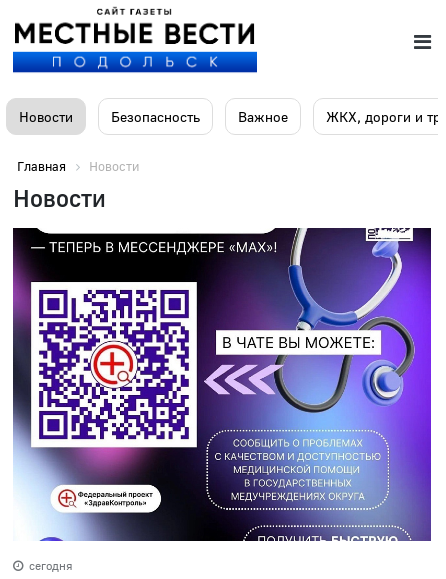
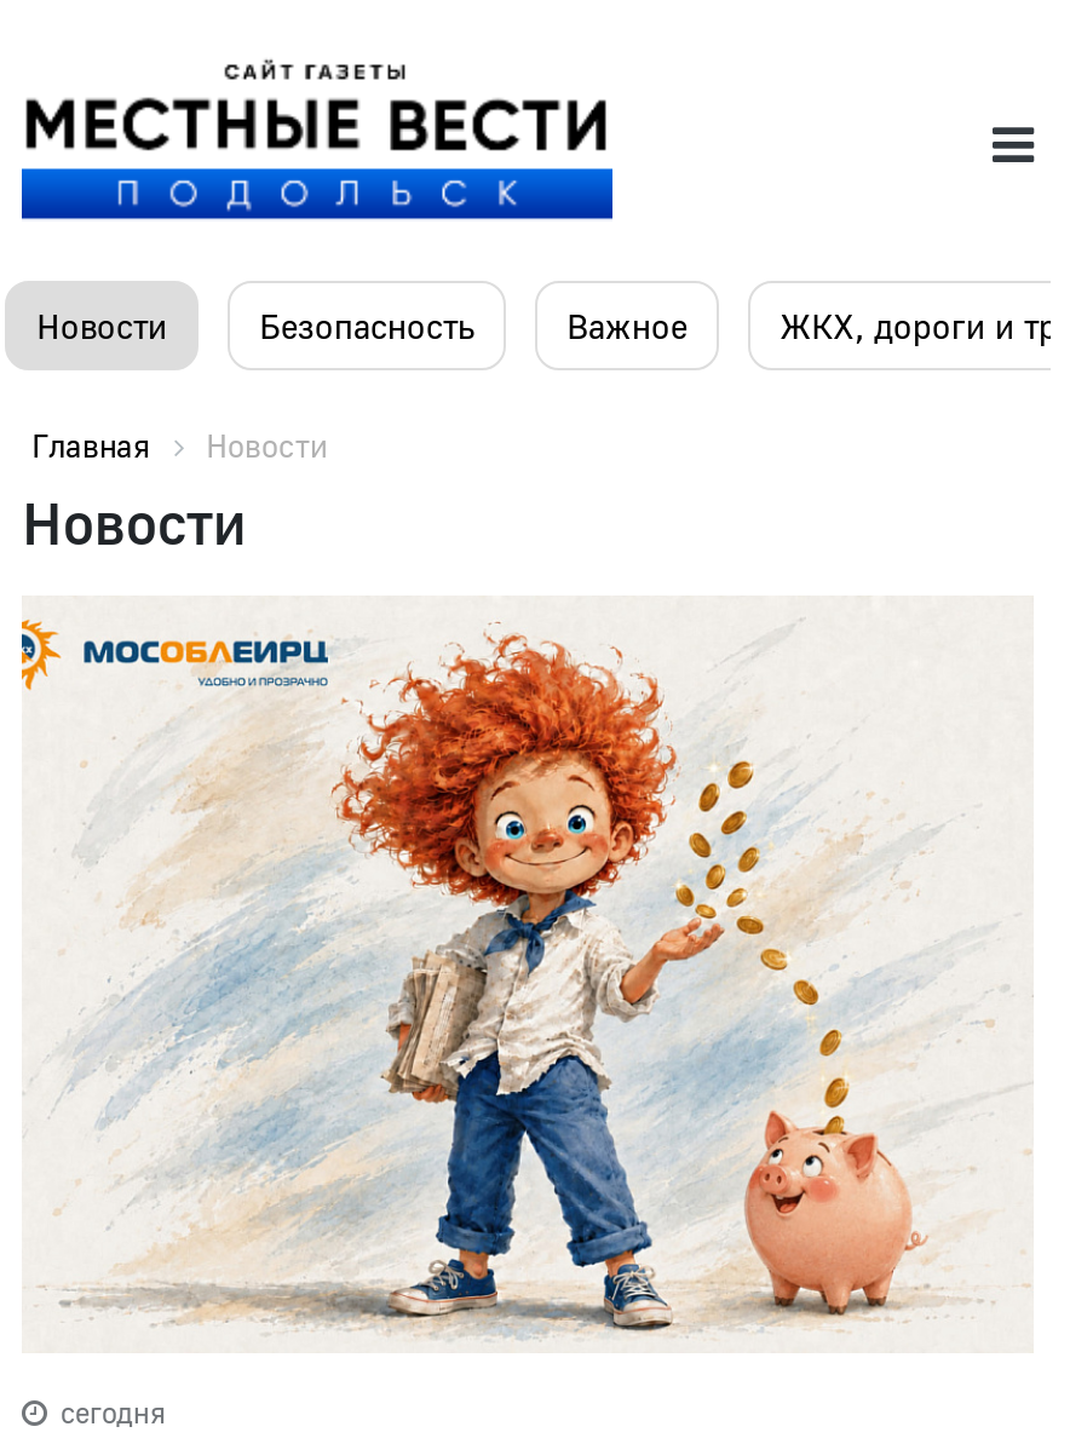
- [image]
+ [image]
